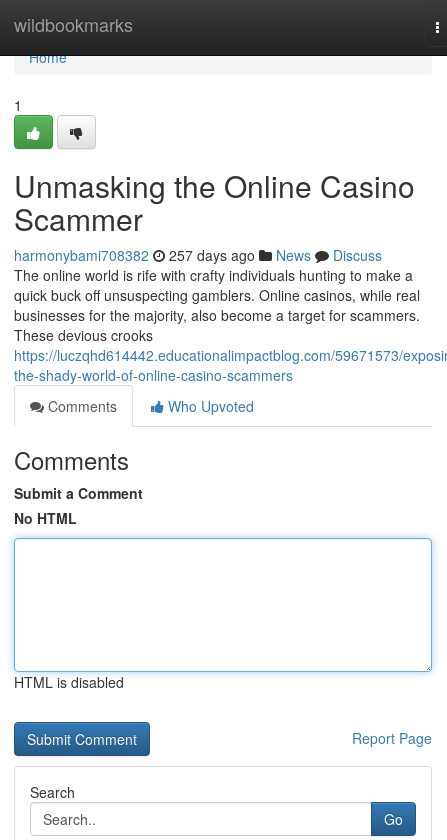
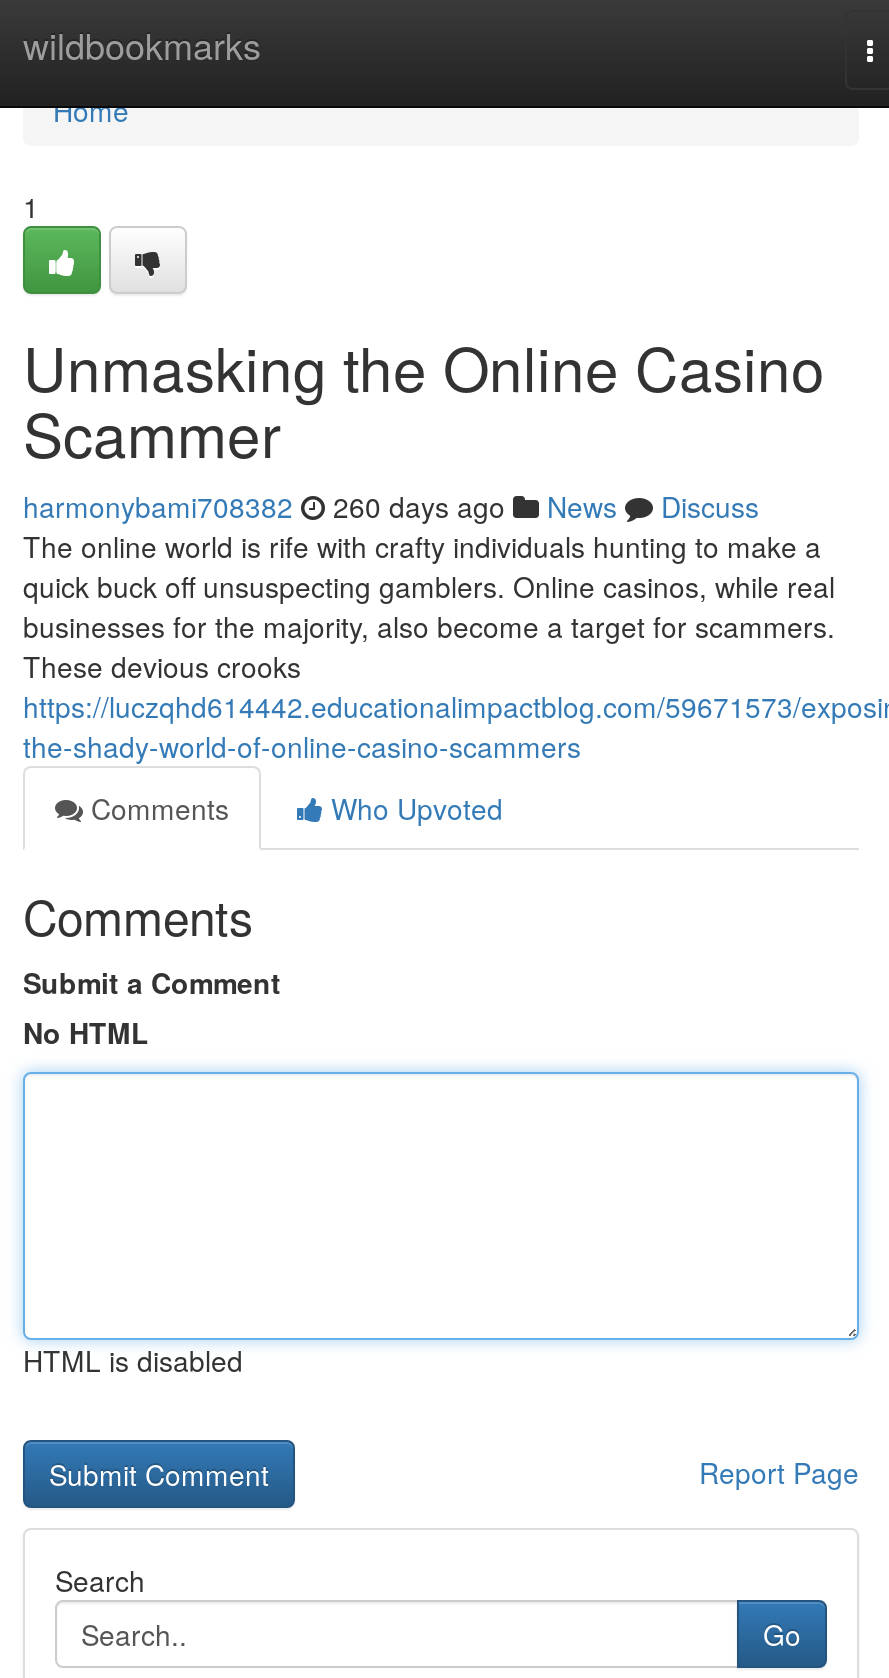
- harmonybami708382 257 days ago News Discuss
+ harmonybami708382 260 days ago News Discuss
